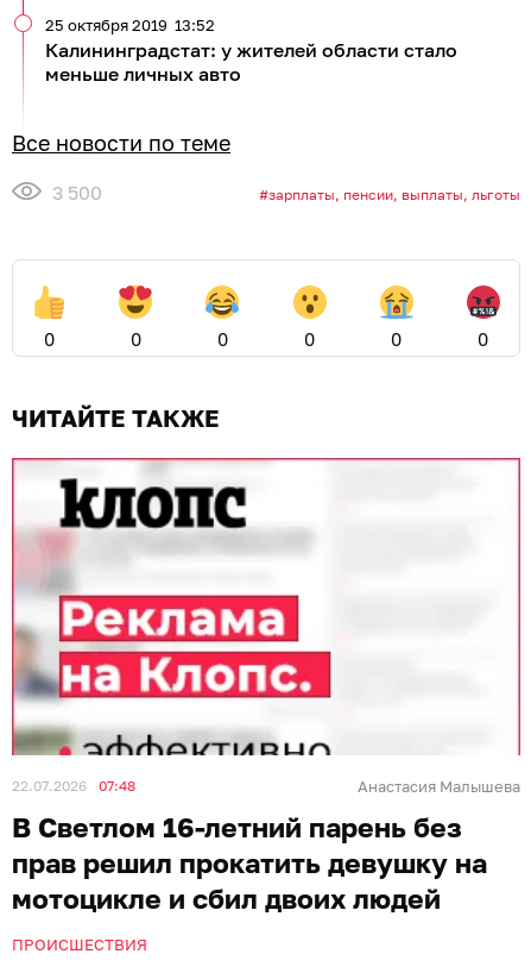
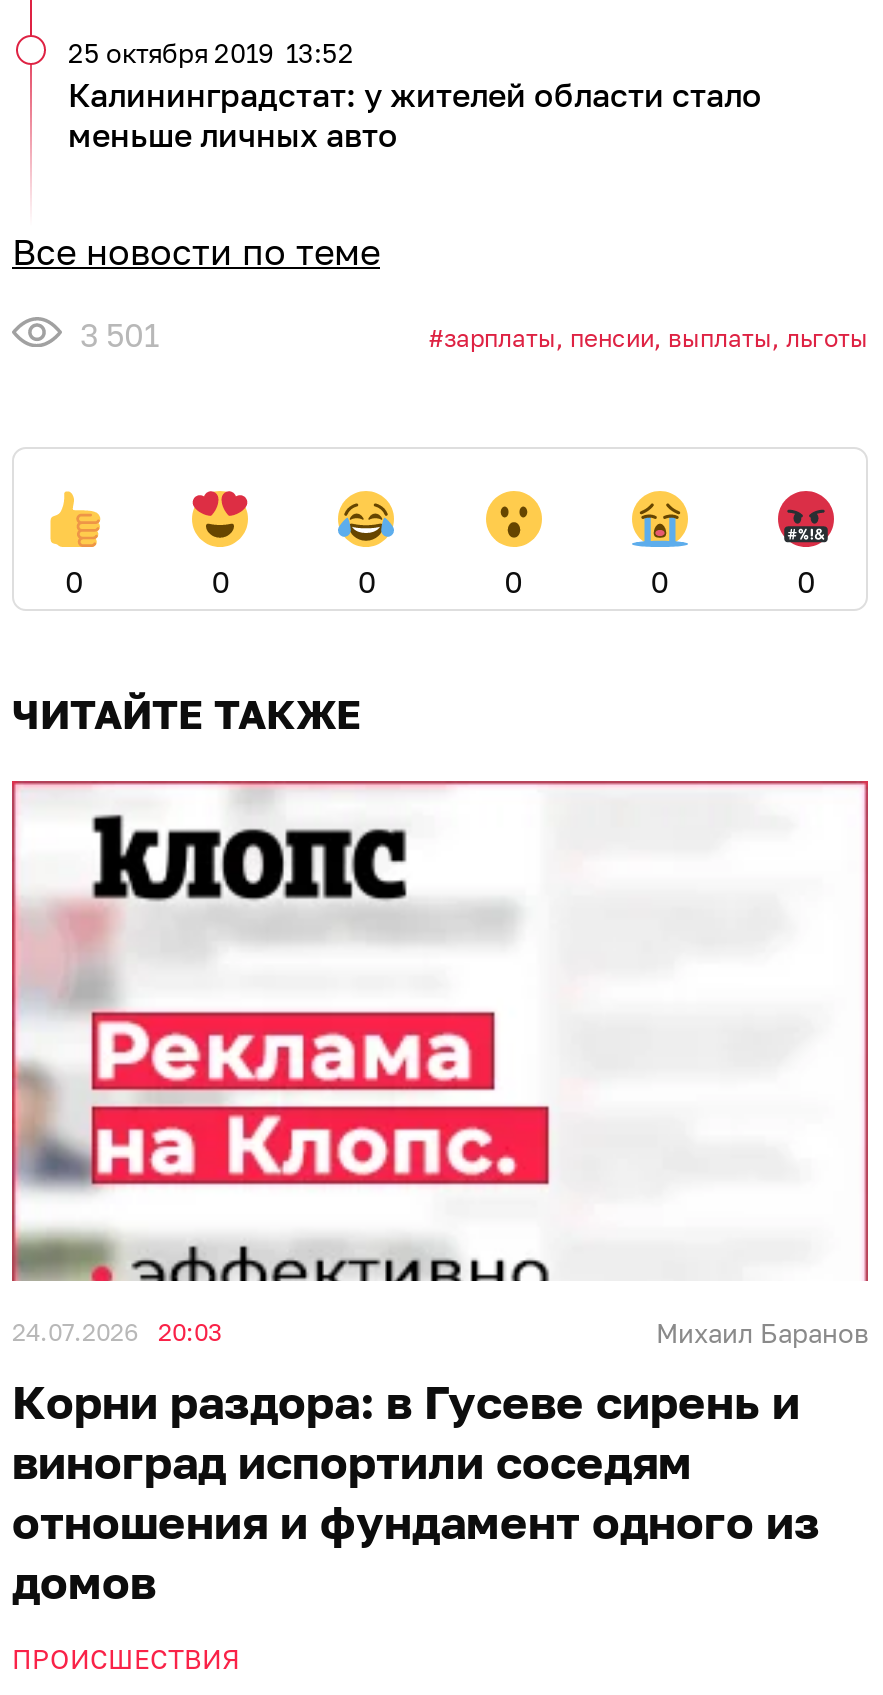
- 3 500
+ 3 501

- 22.07.2026
- 07:48
- Анастасия Малышева
- В Светлом 16-летний парень без
- прав решил прокатить девушку на
- мотоцикле и сбил двоих людей
+ 24.07.2026
+ 20:03
+ Михаил Баранов
+ Корни раздора: в Гусеве сирень и
+ виноград испортили соседям
+ отношения и фундамент одного из
+ домов
